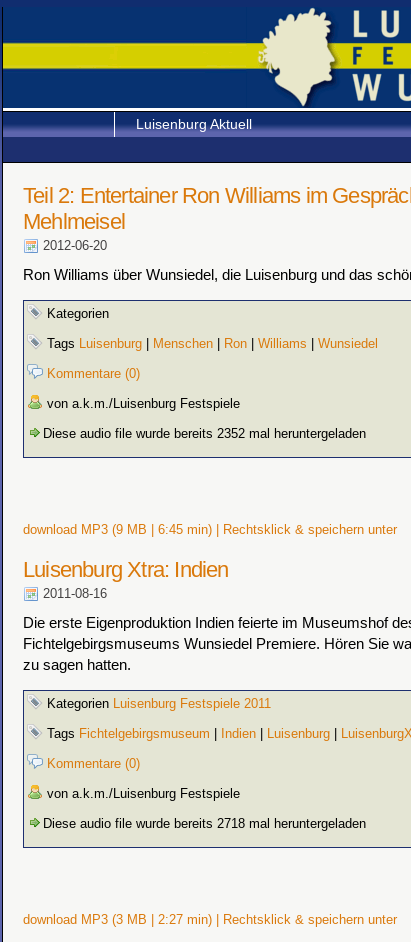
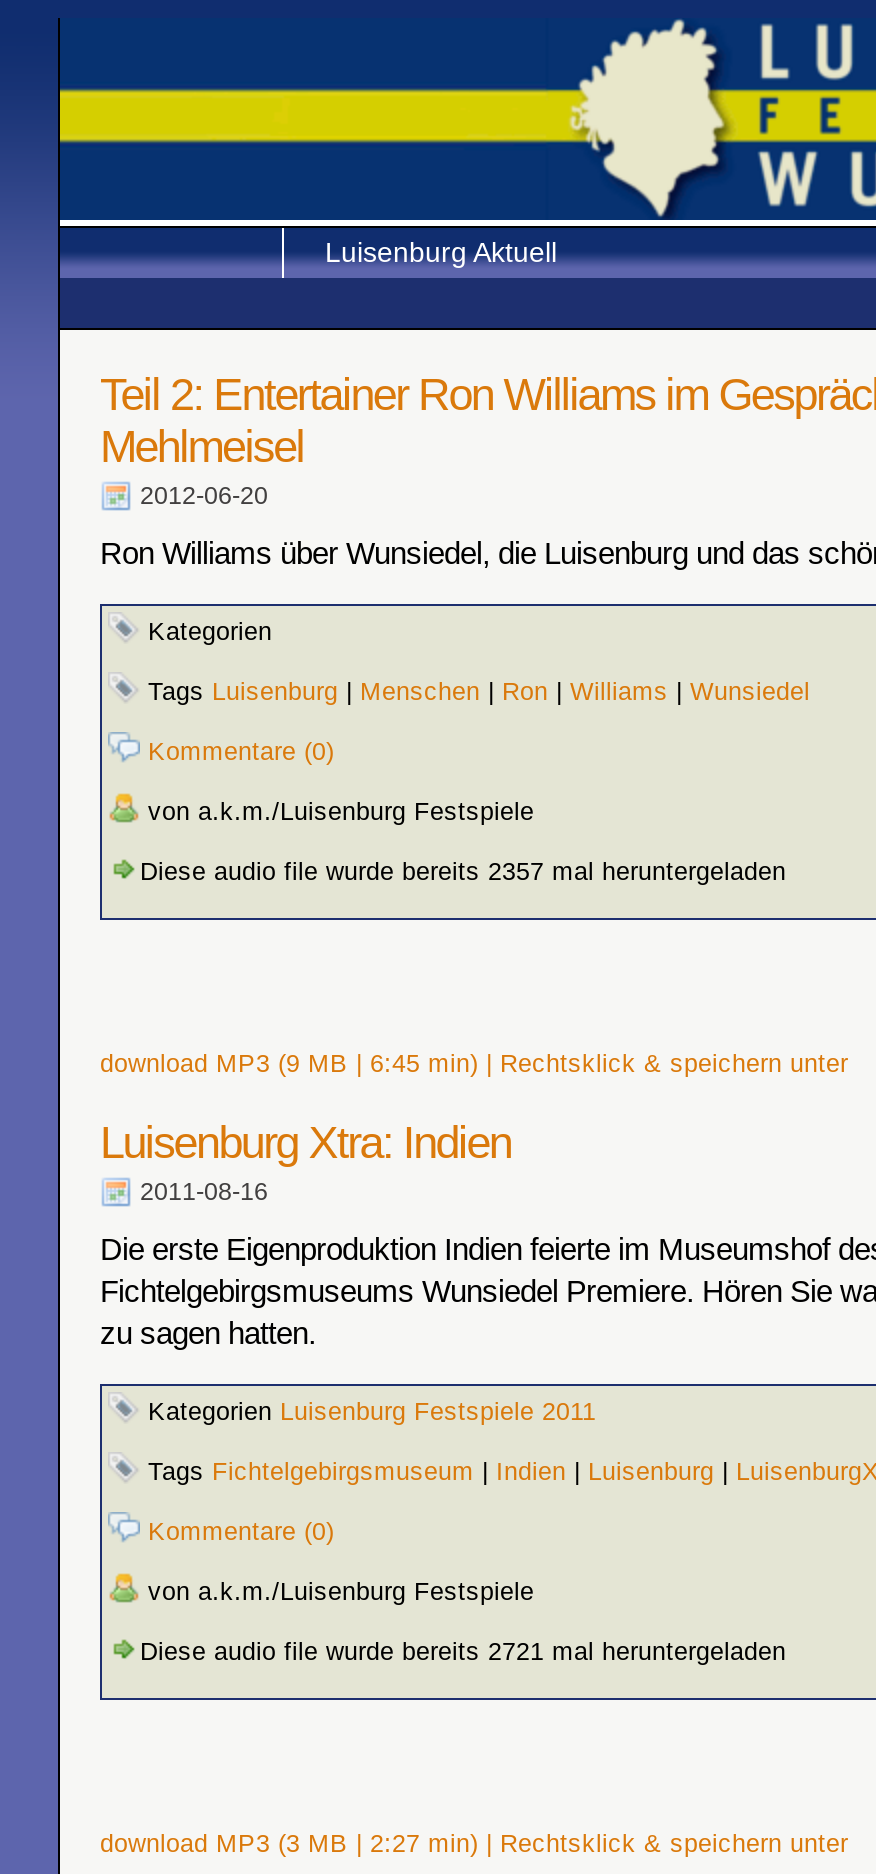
- Diese audio file wurde bereits 2352 mal heruntergeladen
+ Diese audio file wurde bereits 2357 mal heruntergeladen

- Diese audio file wurde bereits 2718 mal heruntergeladen
+ Diese audio file wurde bereits 2721 mal heruntergeladen
